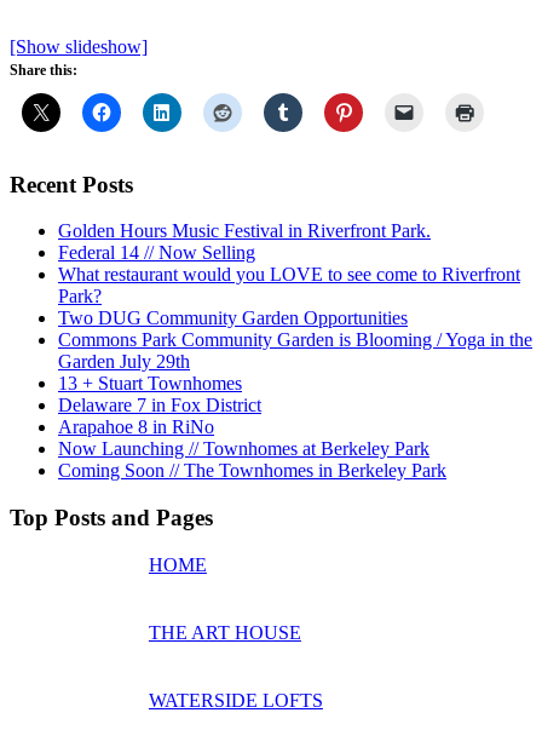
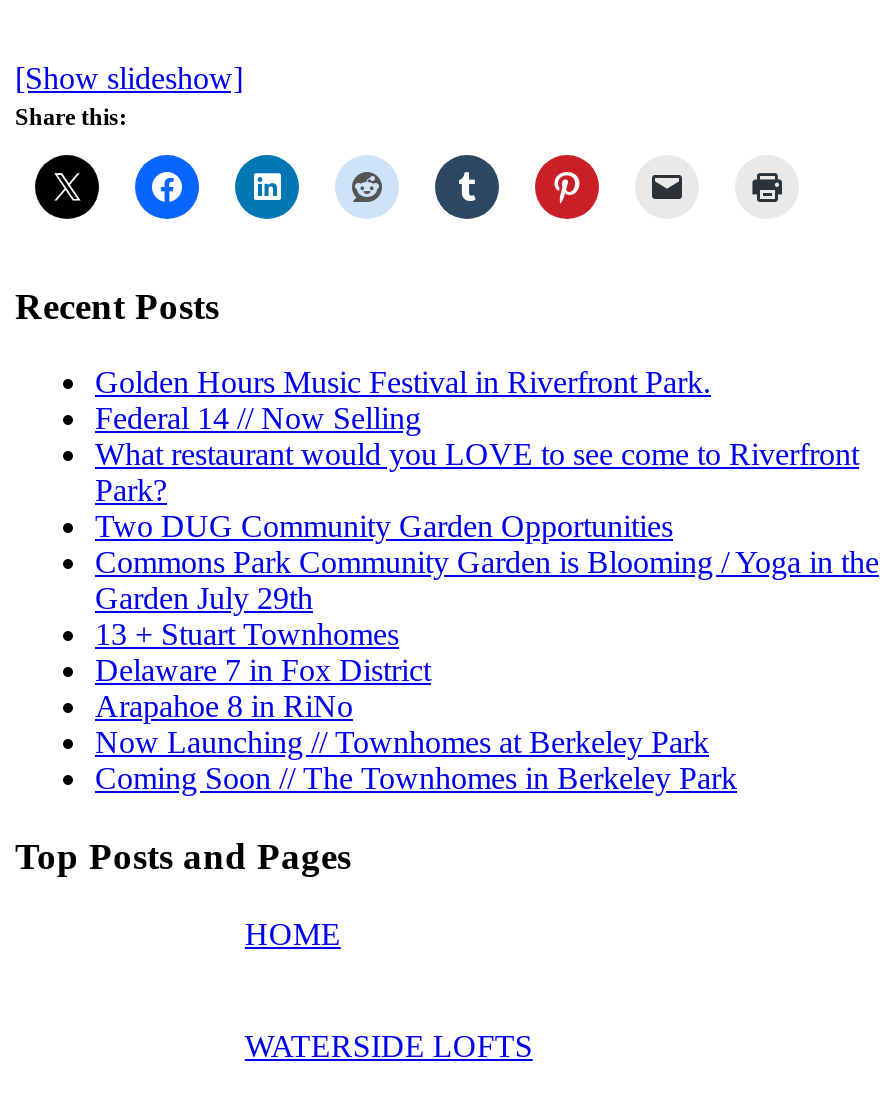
- THE ART HOUSE
